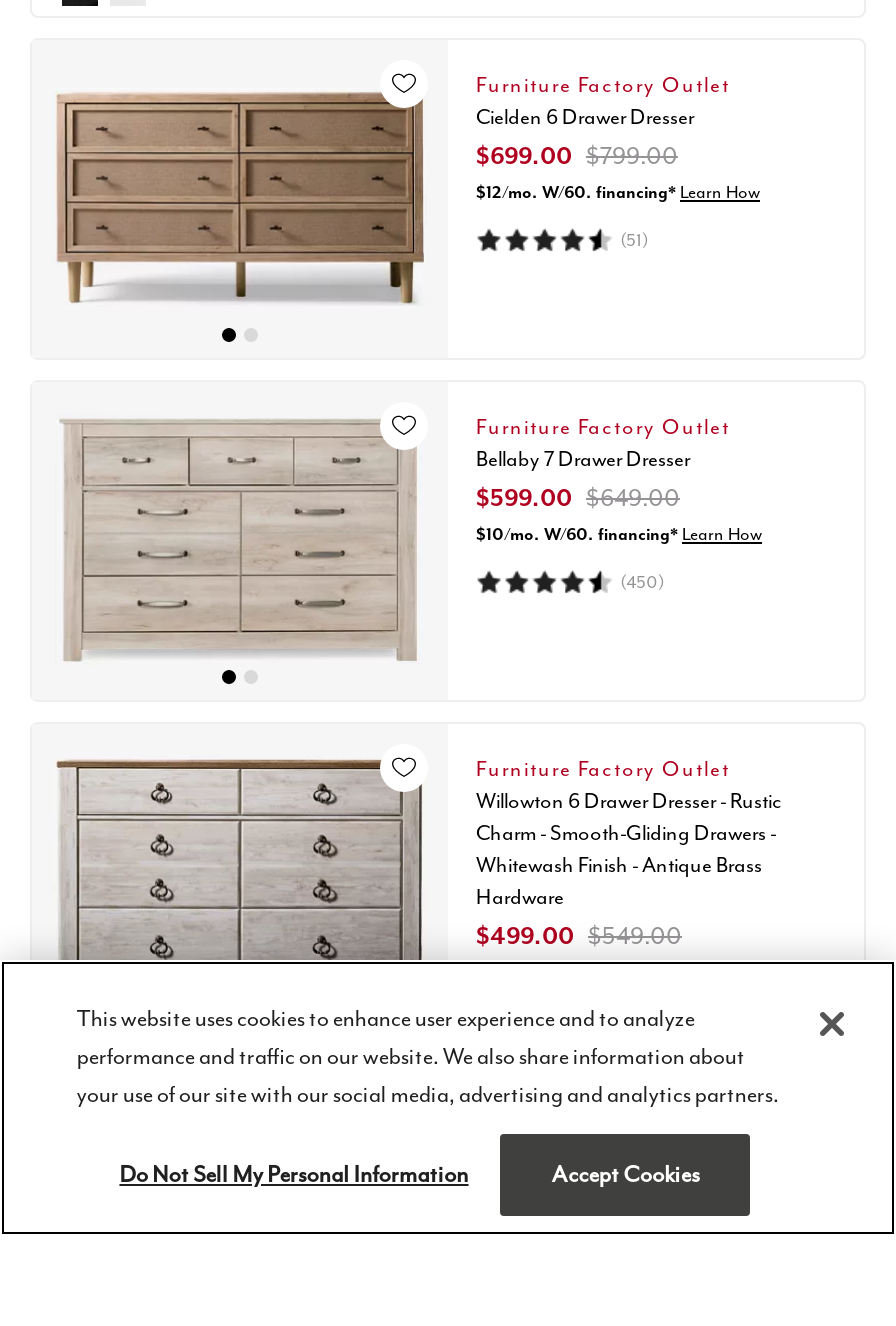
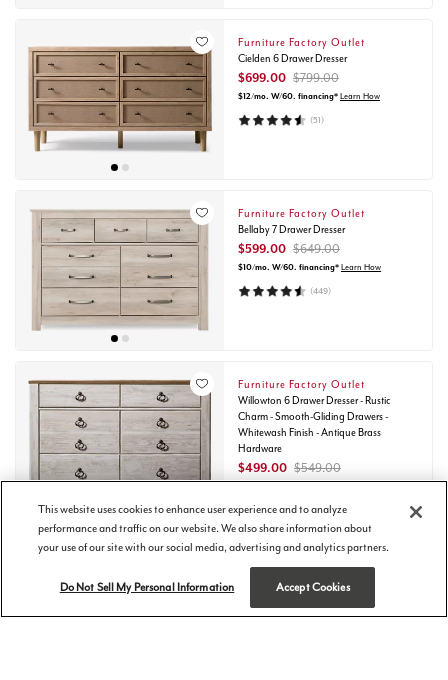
- (450)
+ (449)
